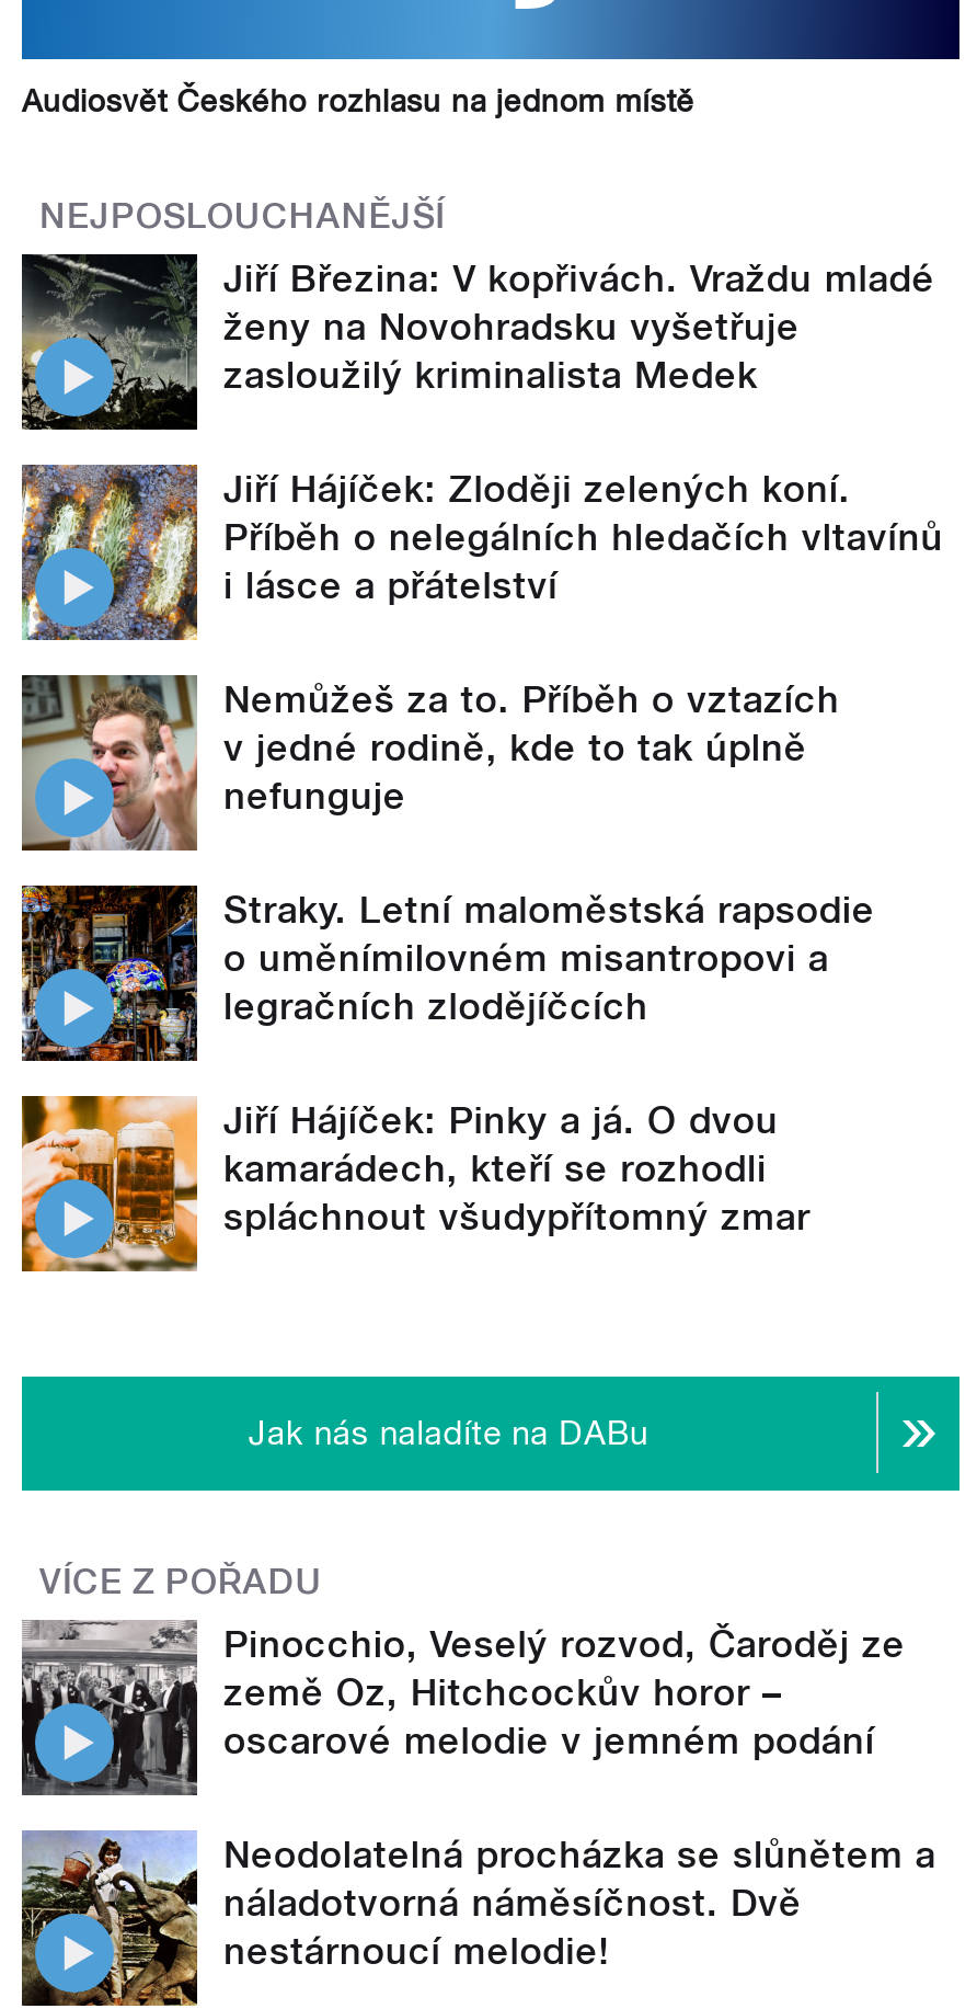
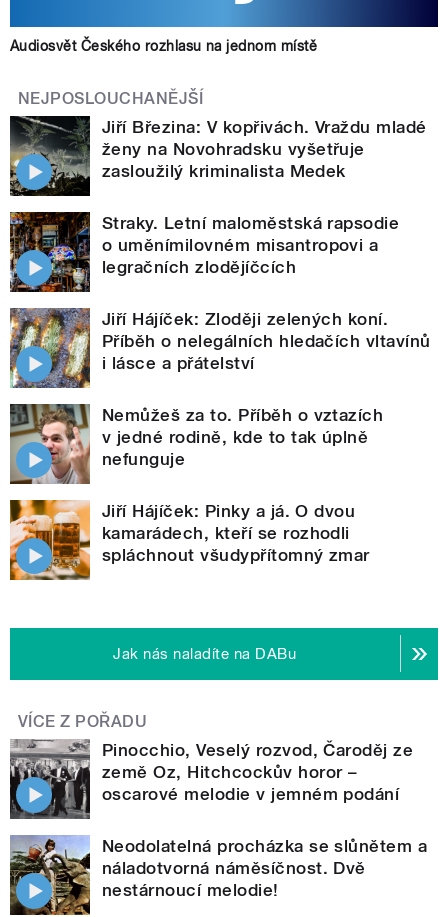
moved down: [image] | Jiří Hájíček: Zloději zelených koní. | Příběh o nelegálních hledačích vltavínů | i lásce a přátelství | Nemůžeš za to. Příběh o vztazích | v jedné rodině, kde to tak úplně | nefunguje

moved up: [image] | Straky. Letní maloměstská rapsodie | o uměnímilovném misantropovi a | legračních zlodějíčcích
